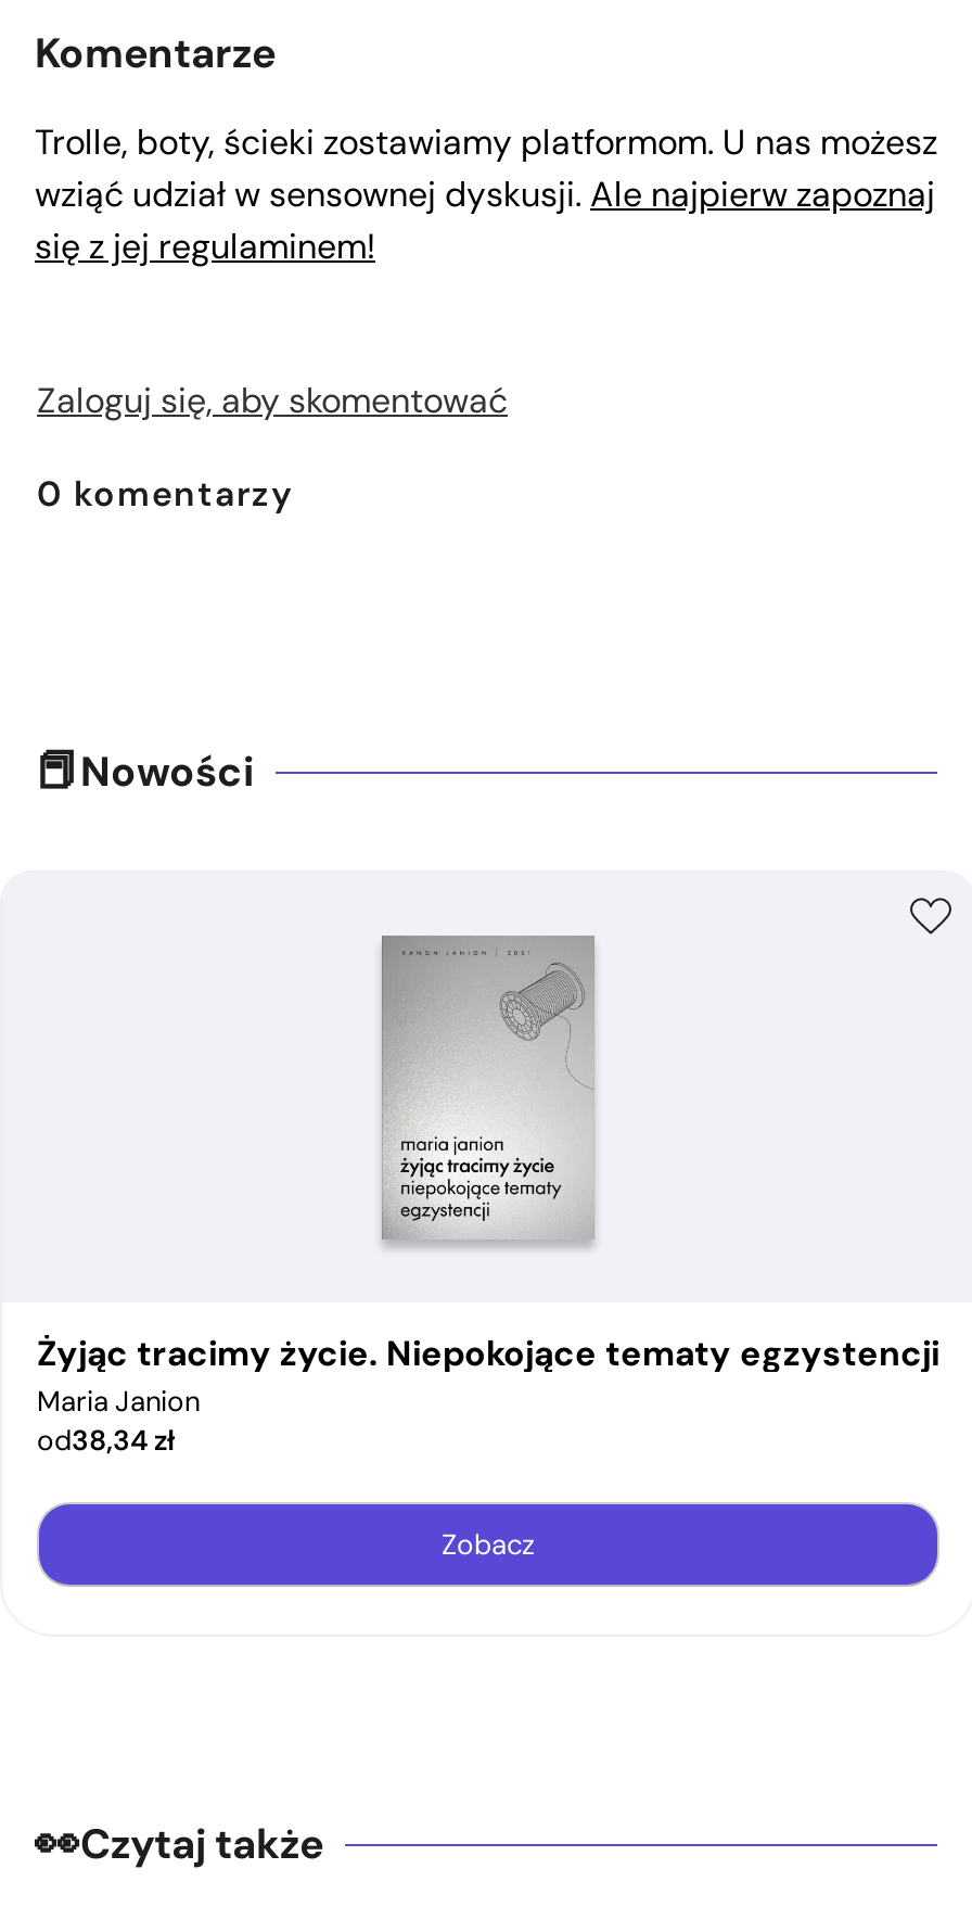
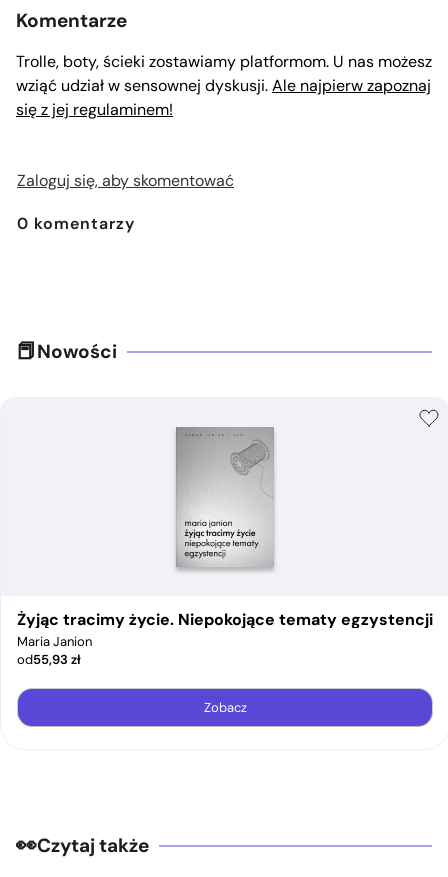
- od38,34 zł
+ od55,93 zł
